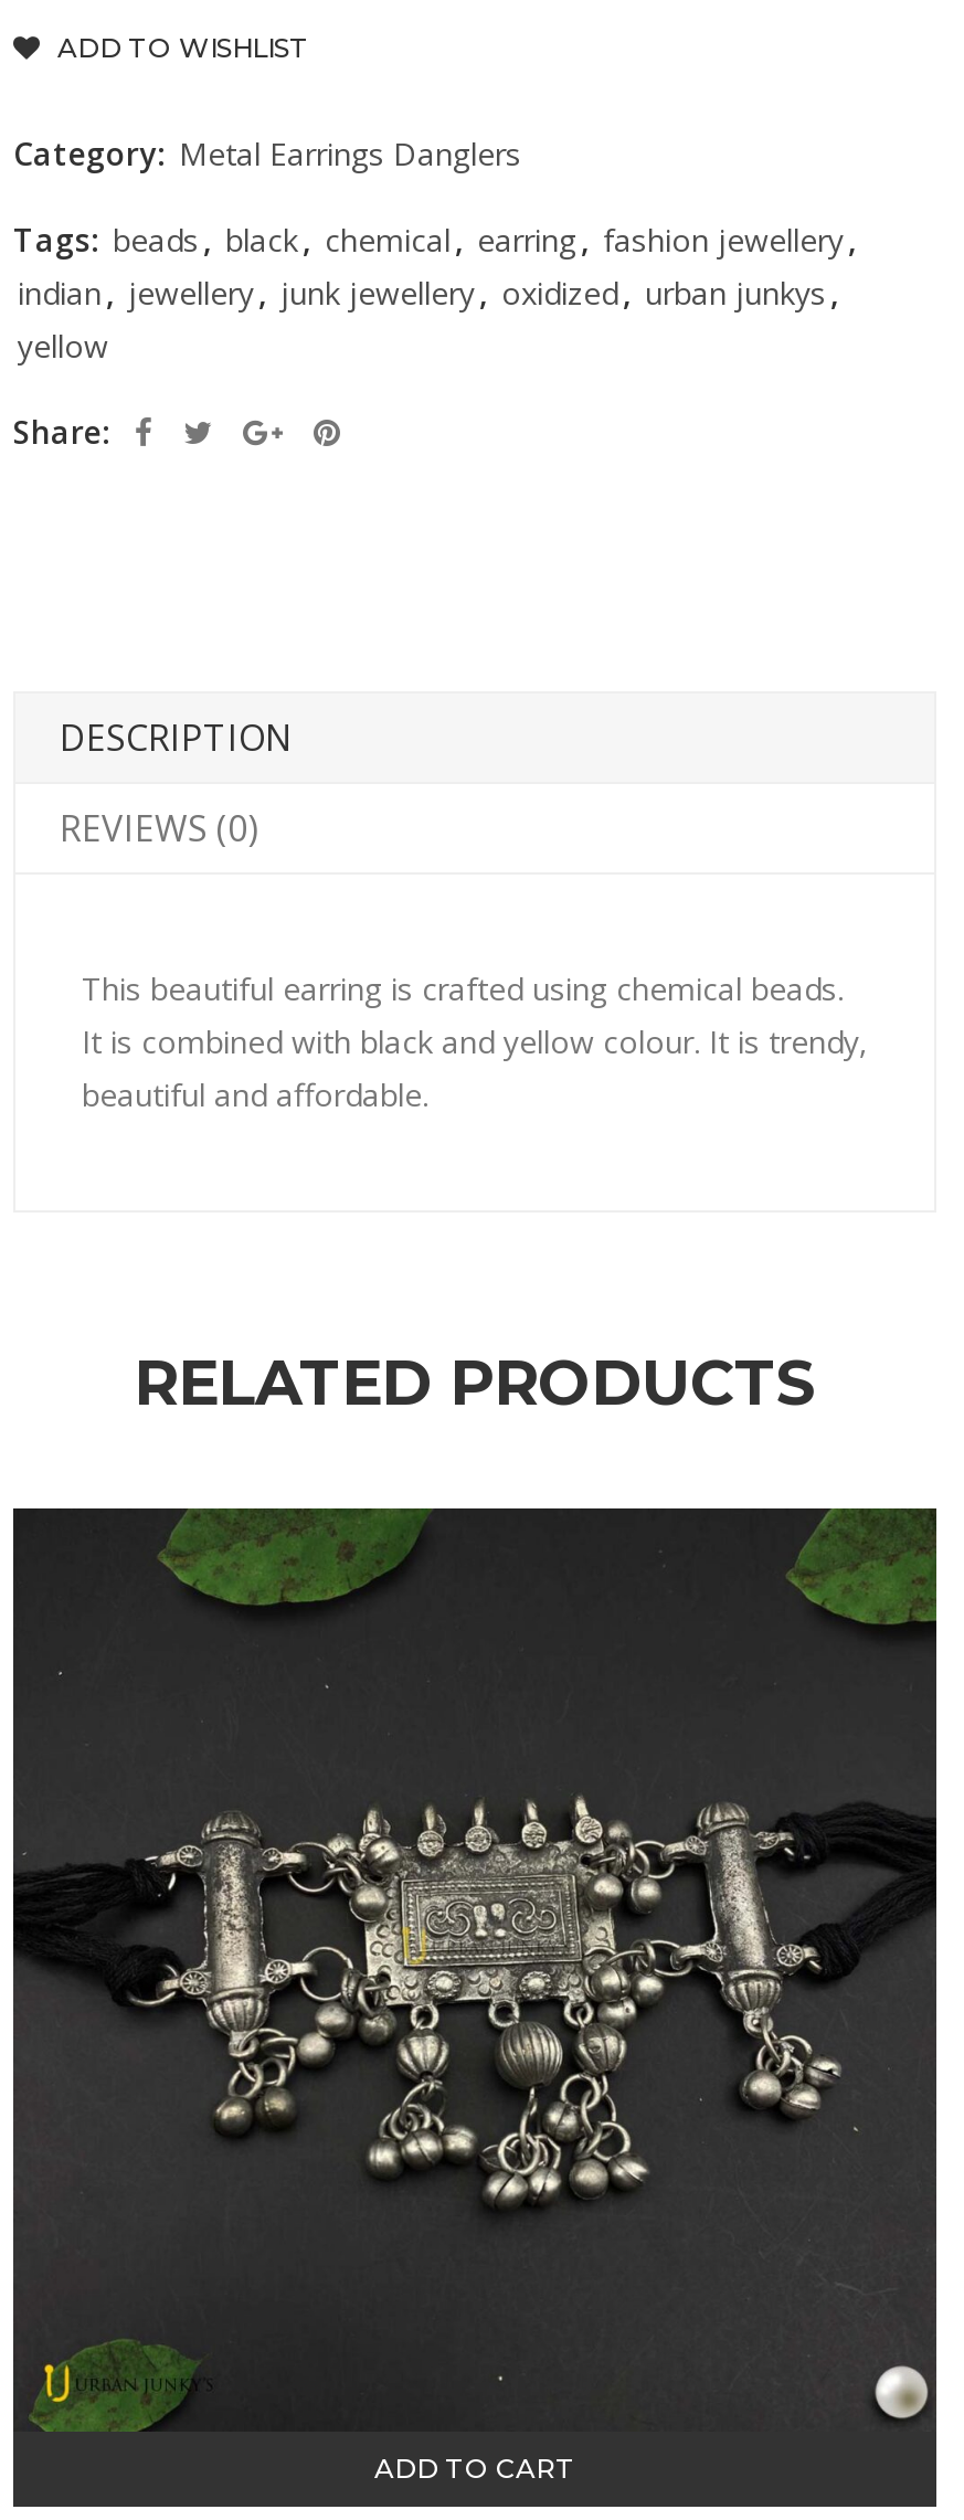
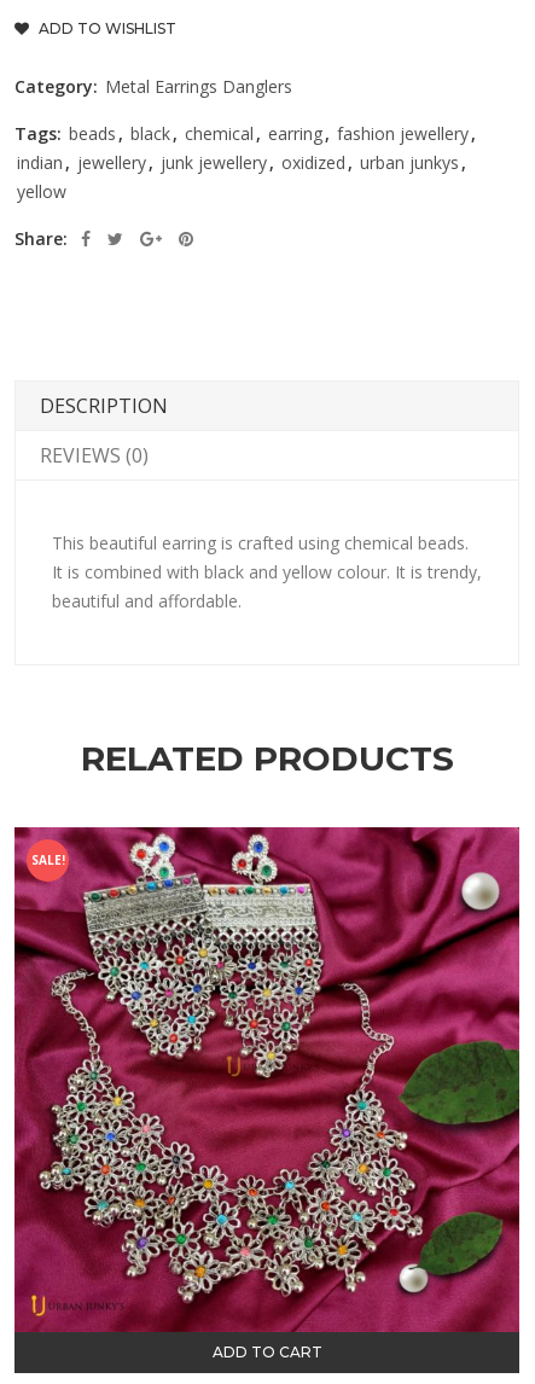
+ SALE!

- [image]
+ [image]
